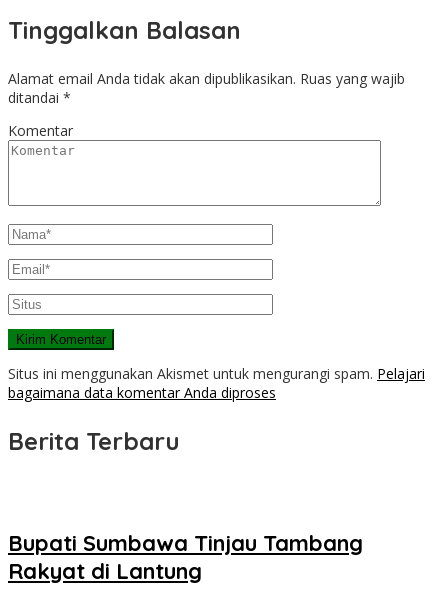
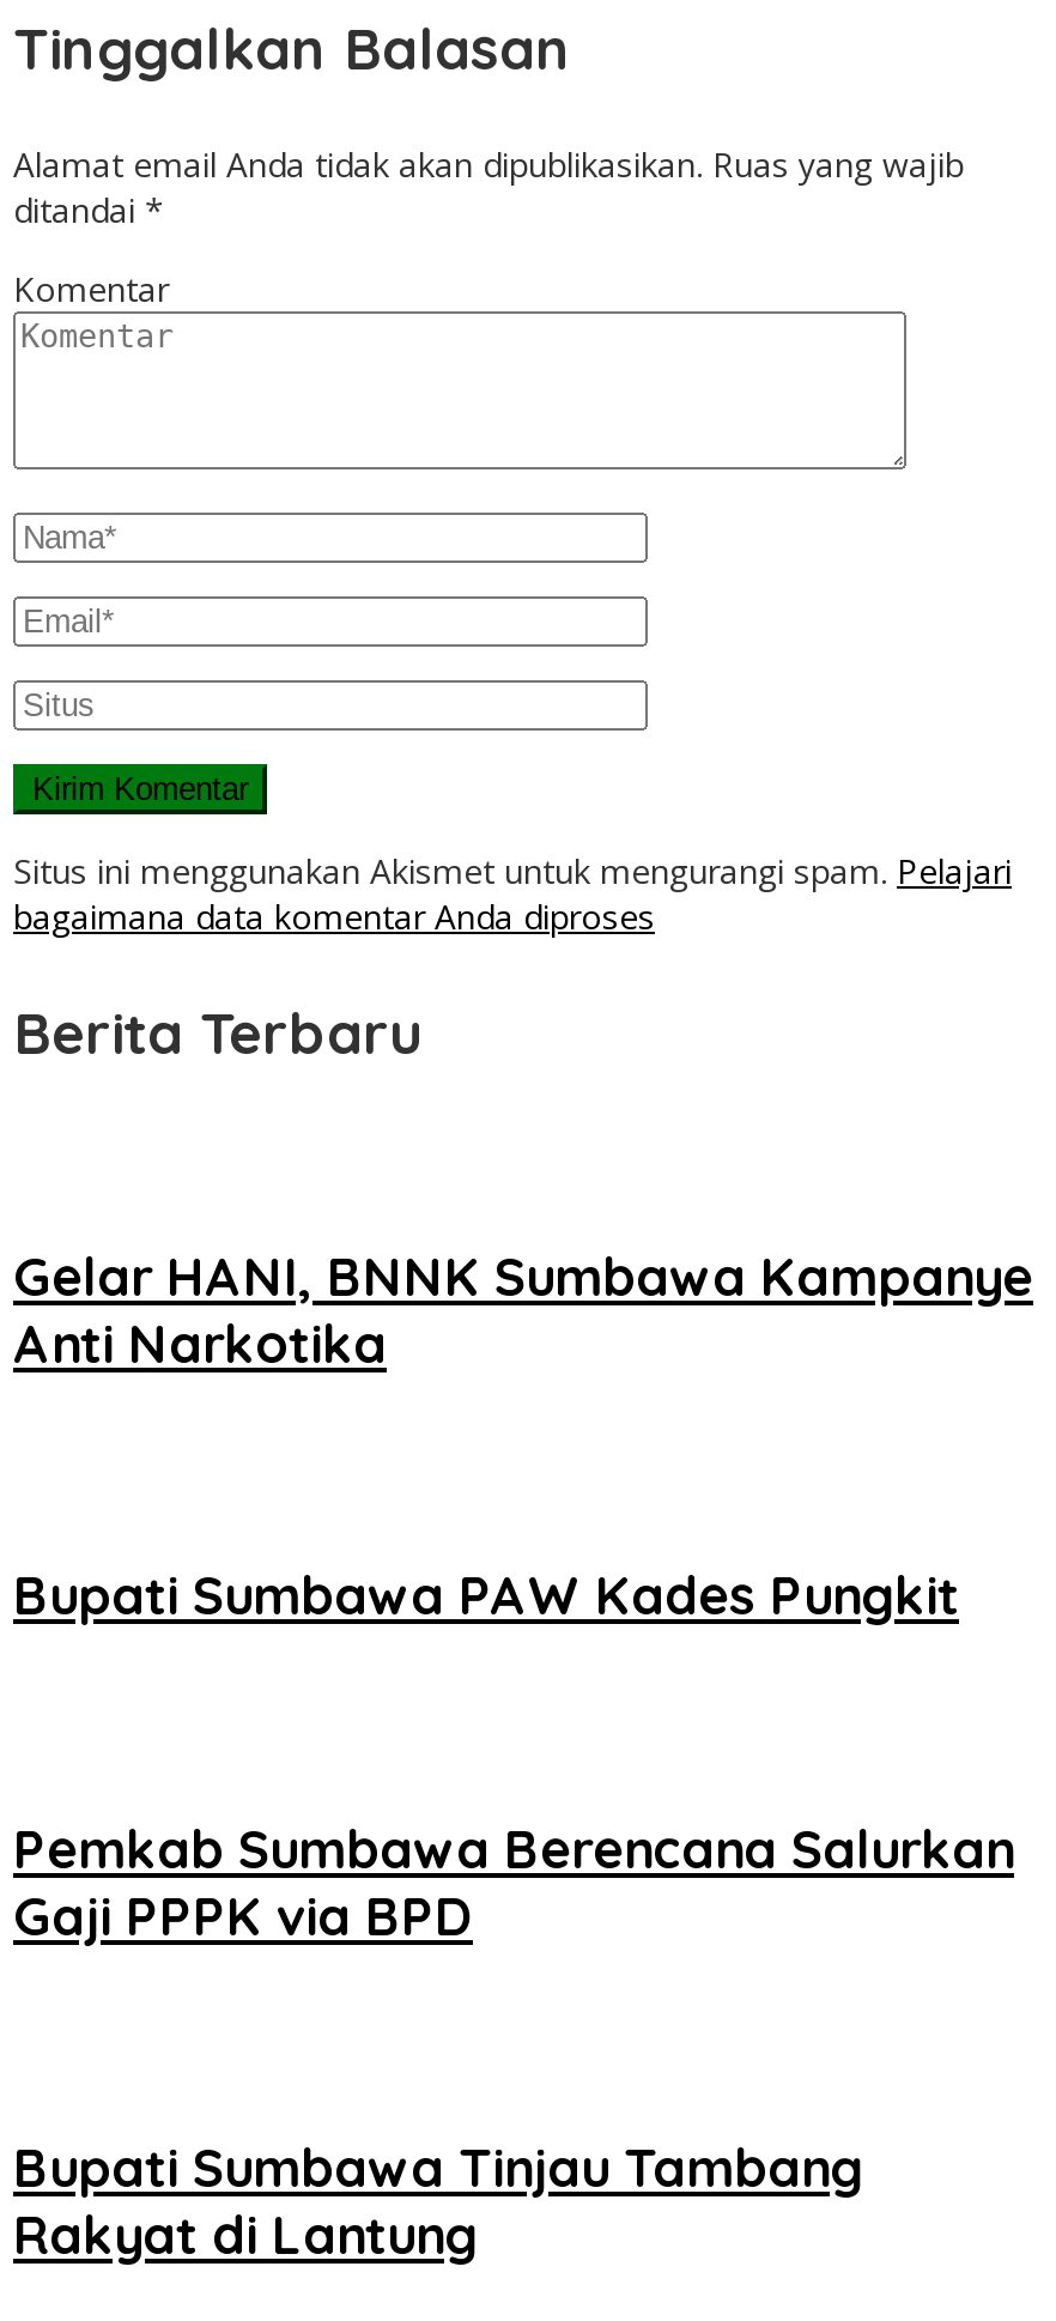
+ Gelar HANI, BNNK Sumbawa Kampanye
+ Anti Narkotika

+ Bupati Sumbawa PAW Kades Pungkit

+ Pemkab Sumbawa Berencana Salurkan
+ Gaji PPPK via BPD
